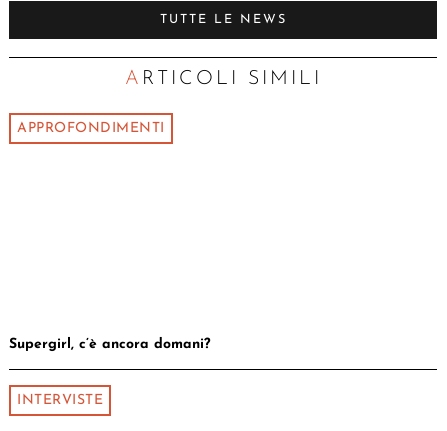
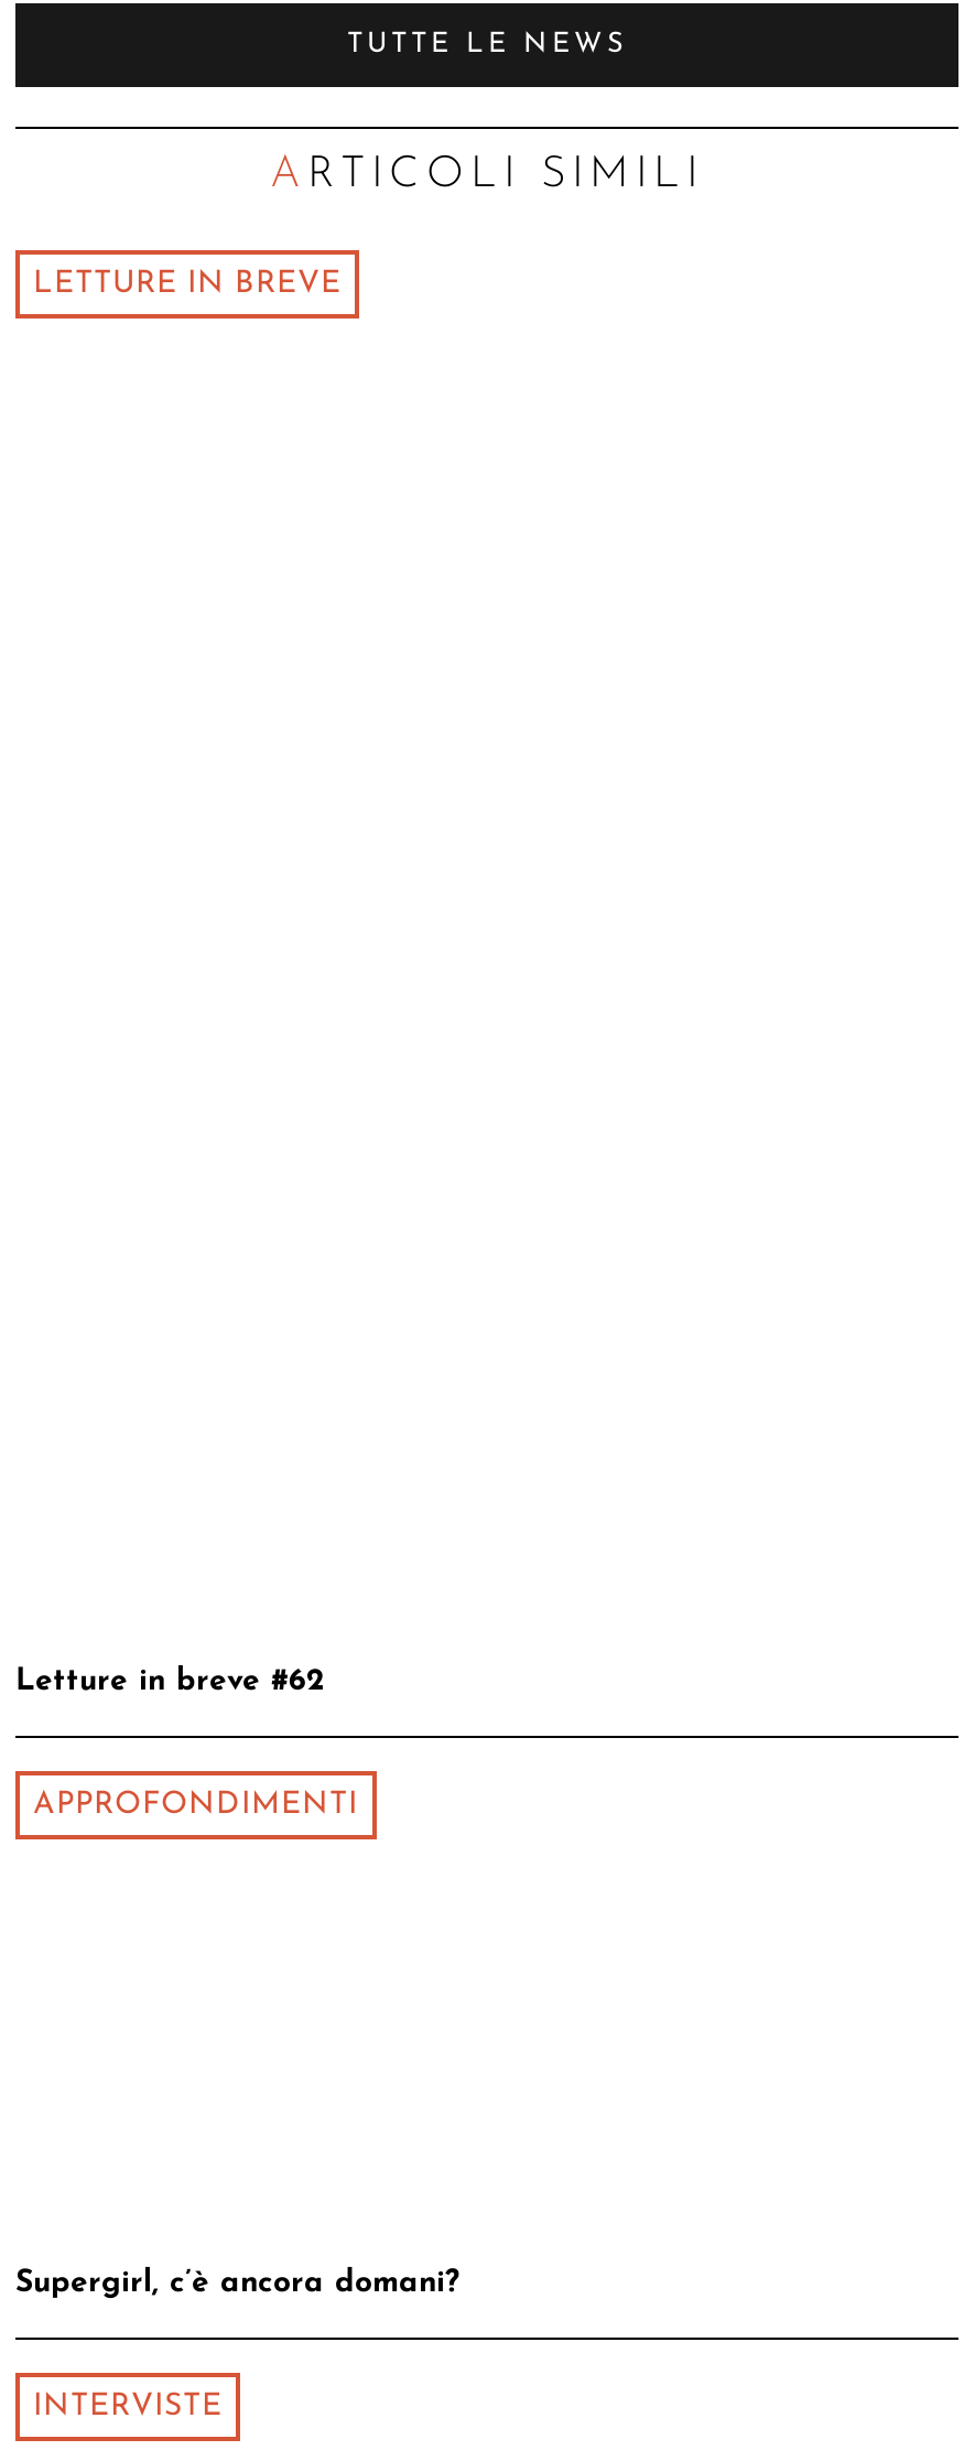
+ Letture in breve #62

+ LETTURE IN BREVE
